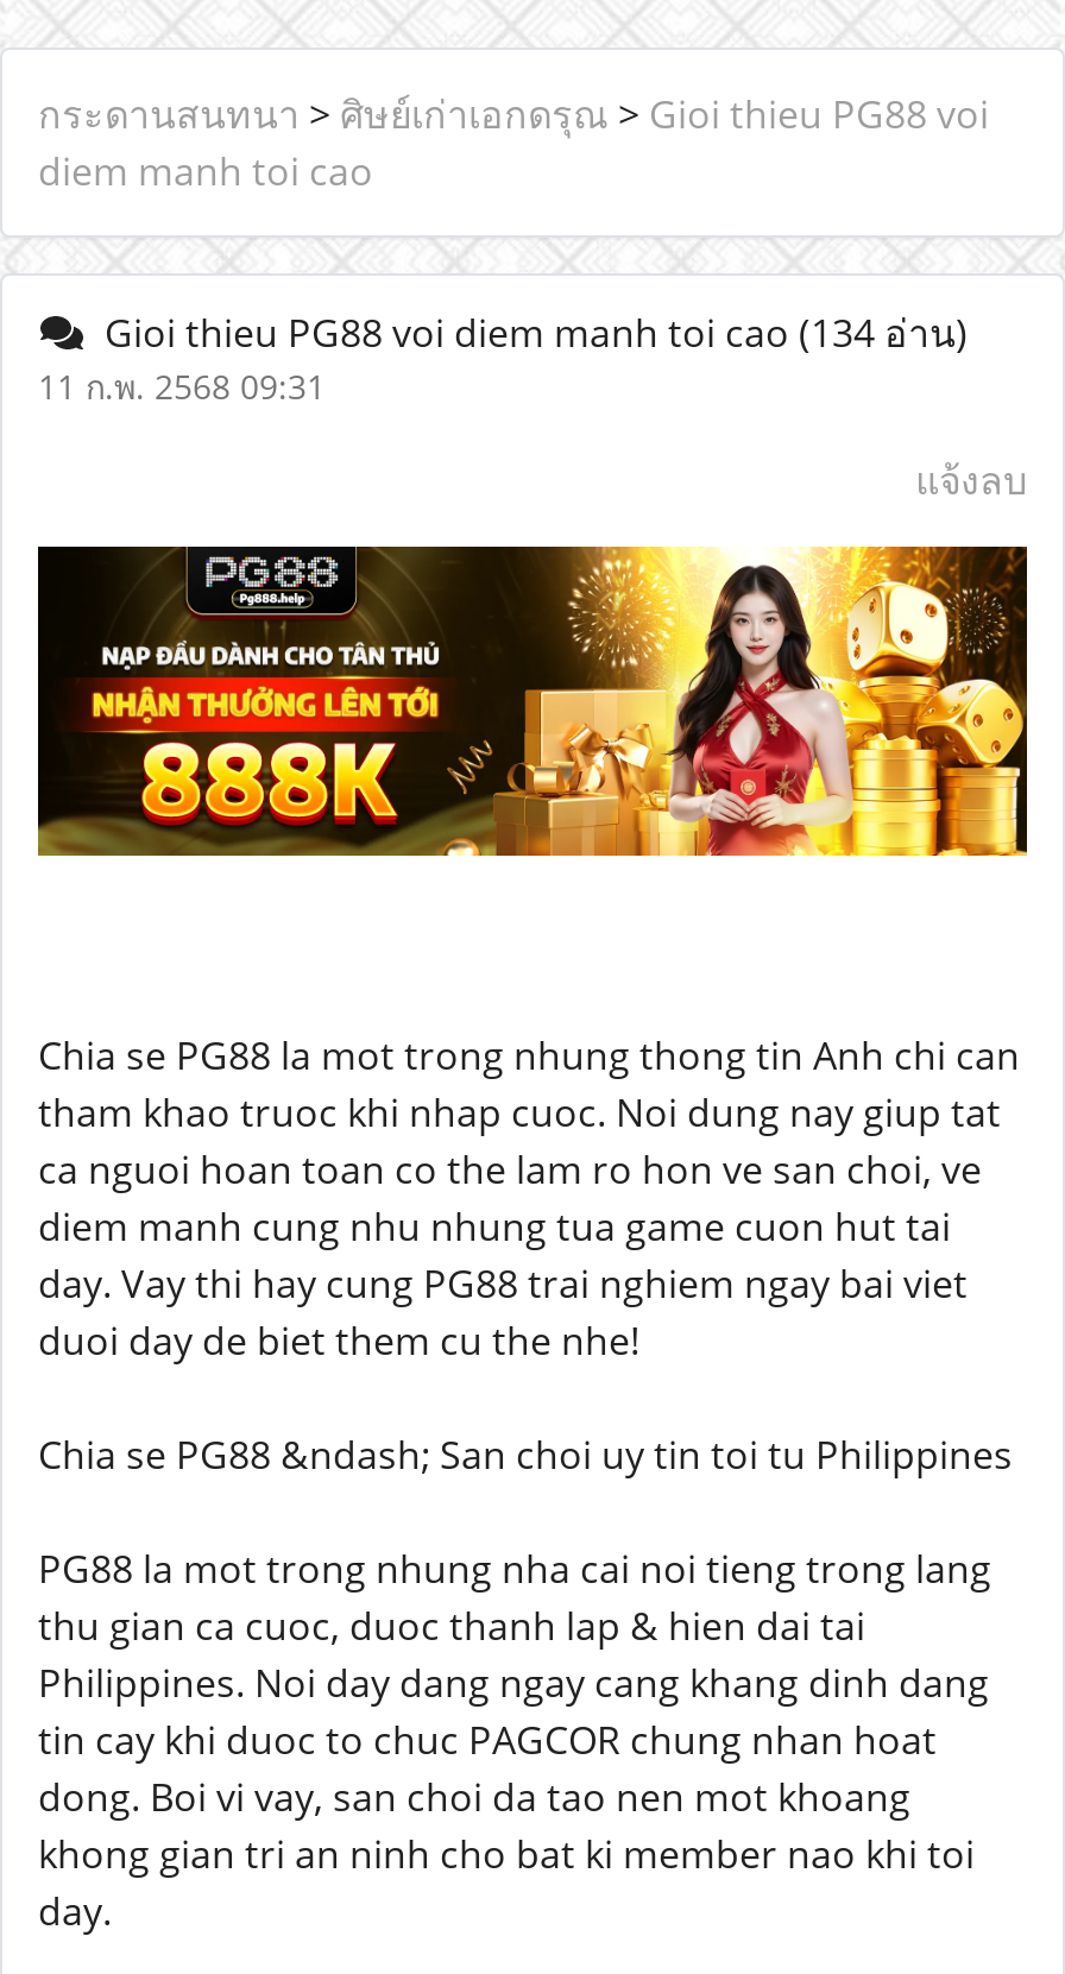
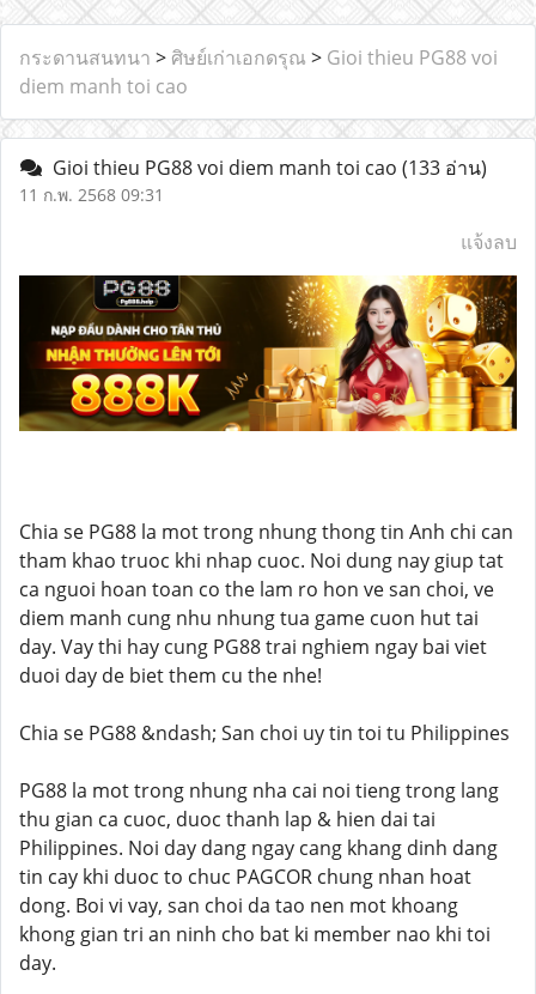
- Gioi thieu PG88 voi diem manh toi cao (134 อ่าน)
+ Gioi thieu PG88 voi diem manh toi cao (133 อ่าน)
